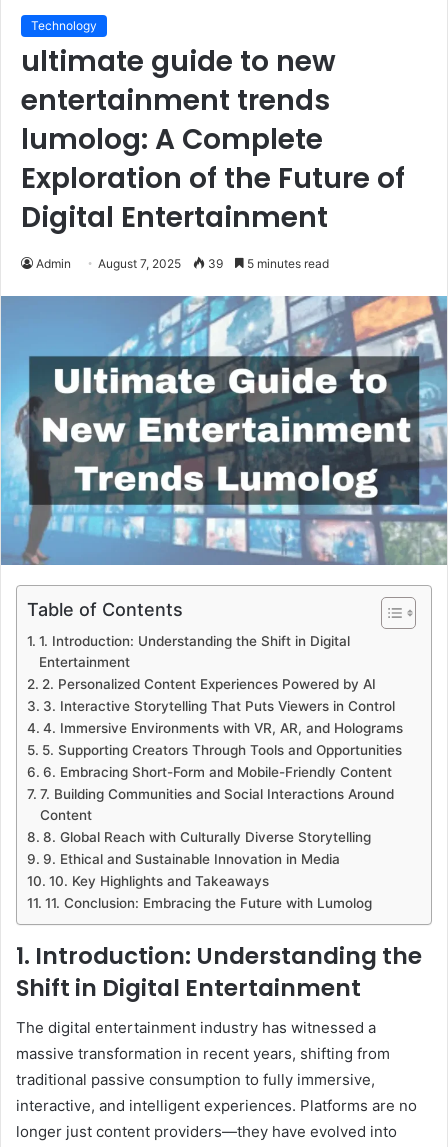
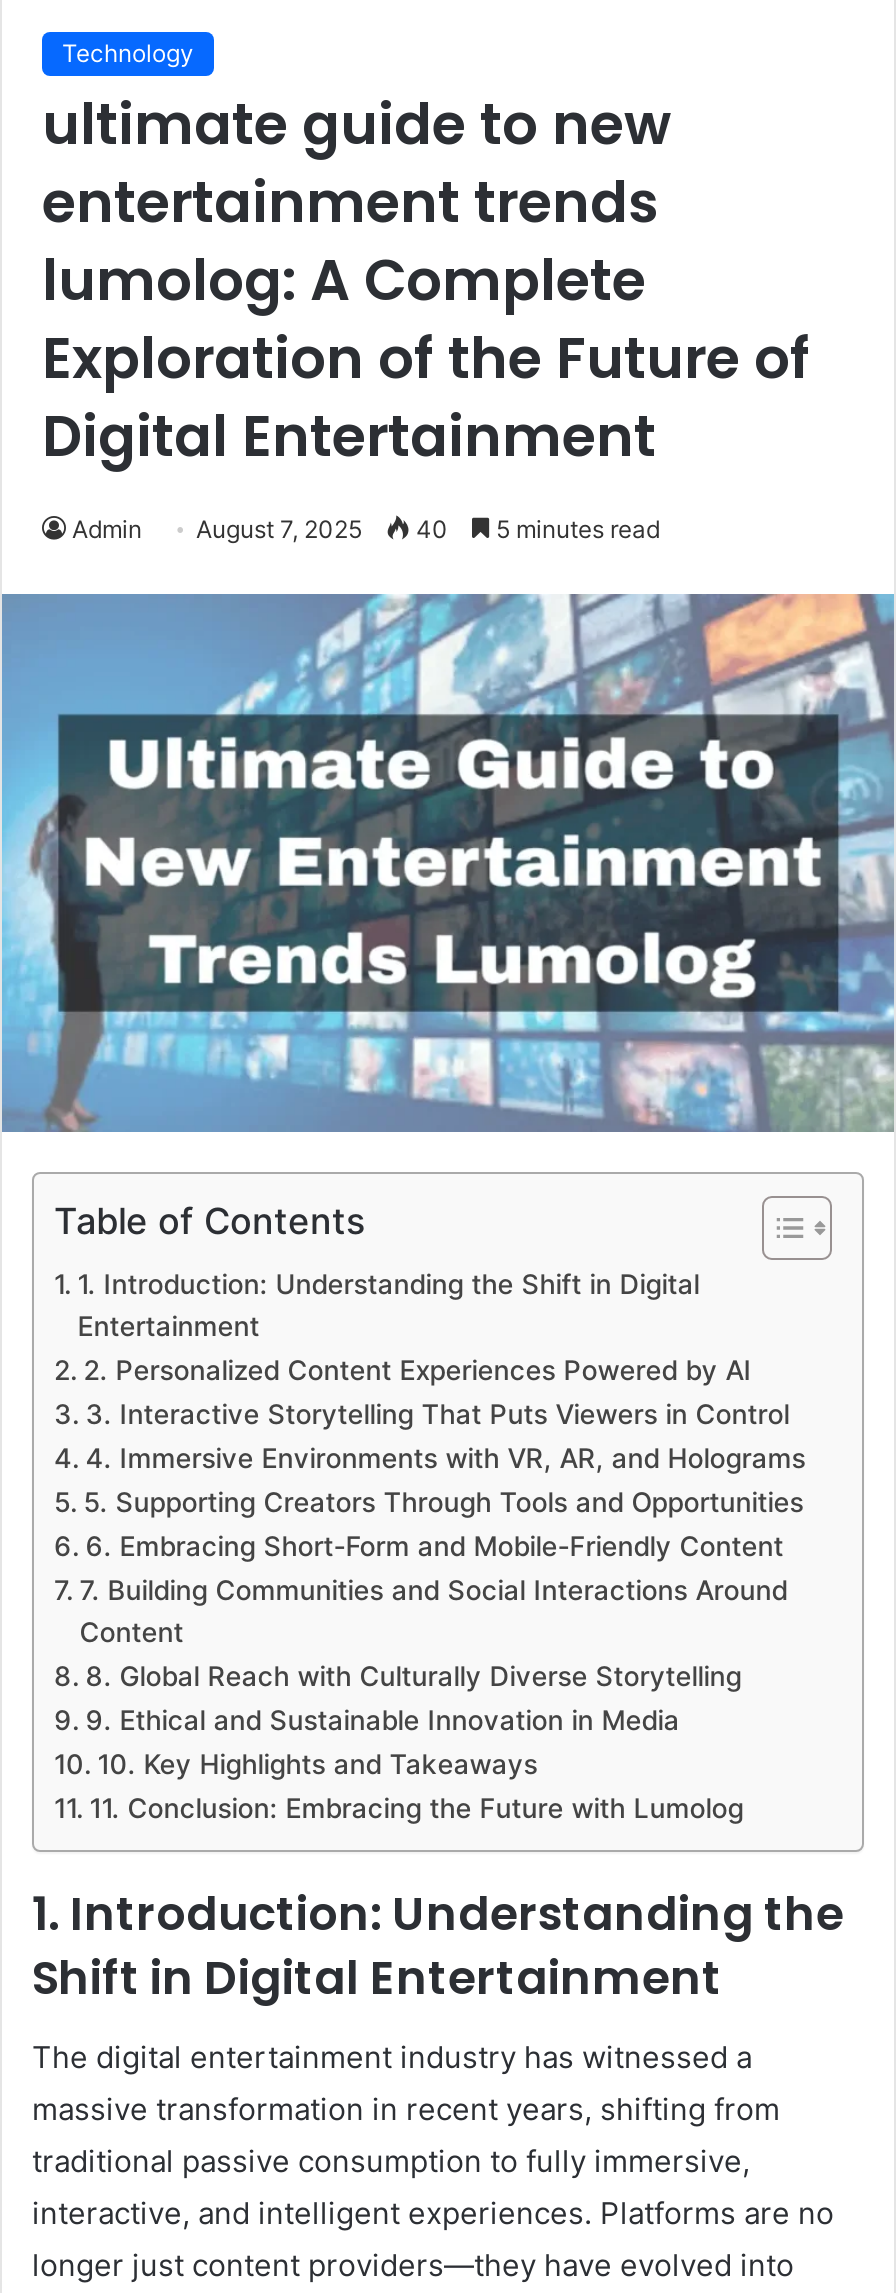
- Admin August 7, 2025 39 5 minutes read
+ Admin August 7, 2025 40 5 minutes read
